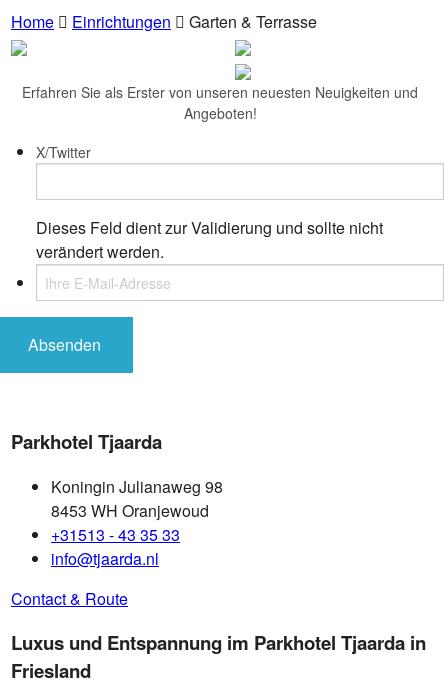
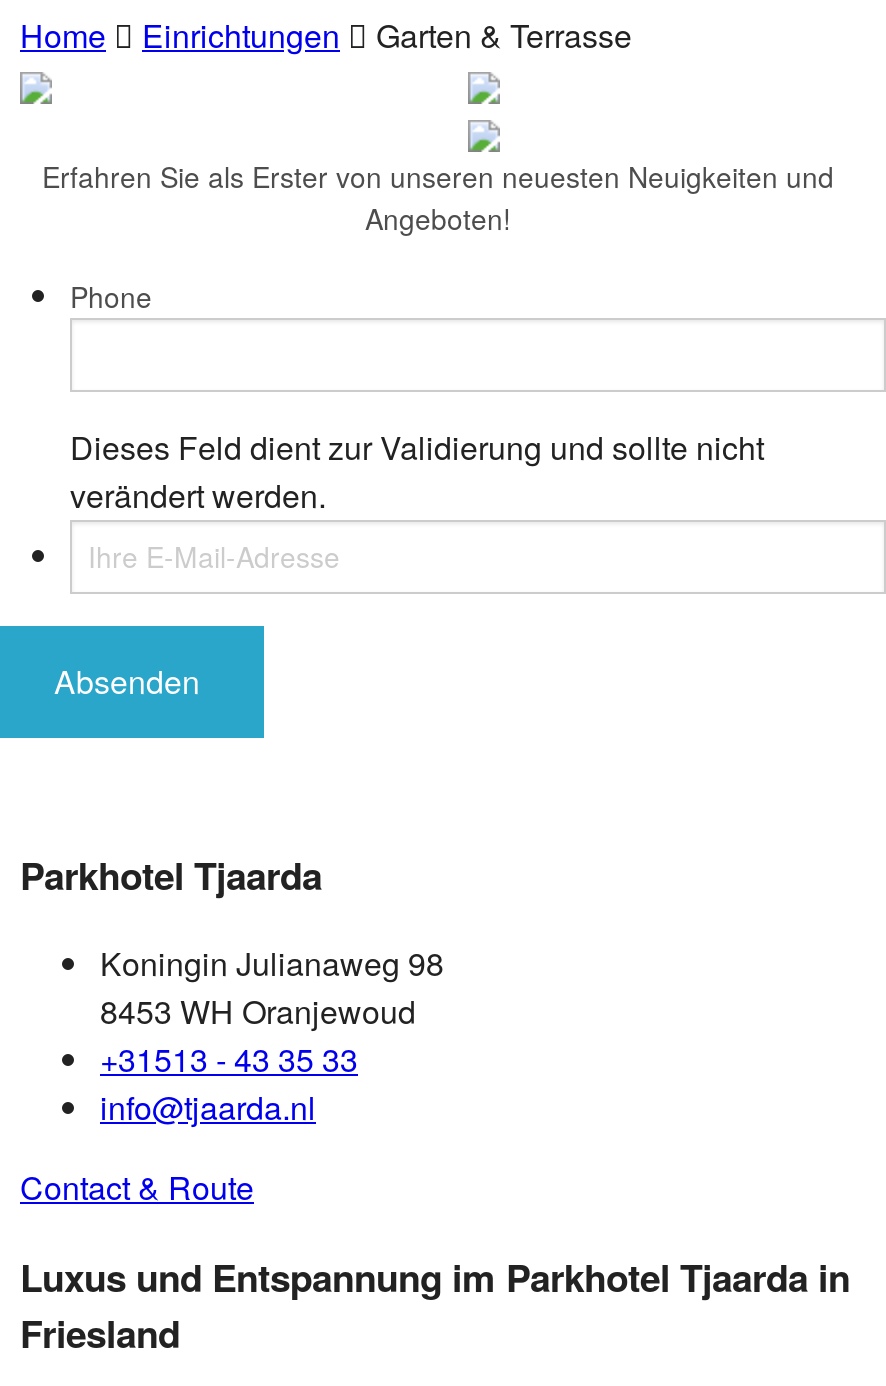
- X/Twitter
+ Phone
